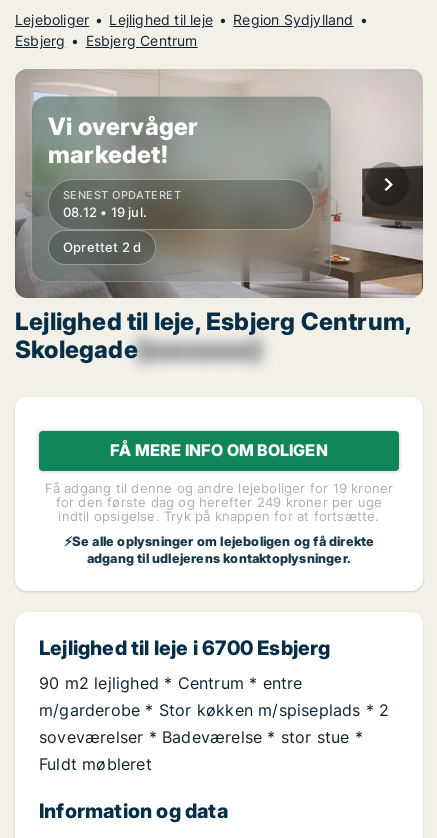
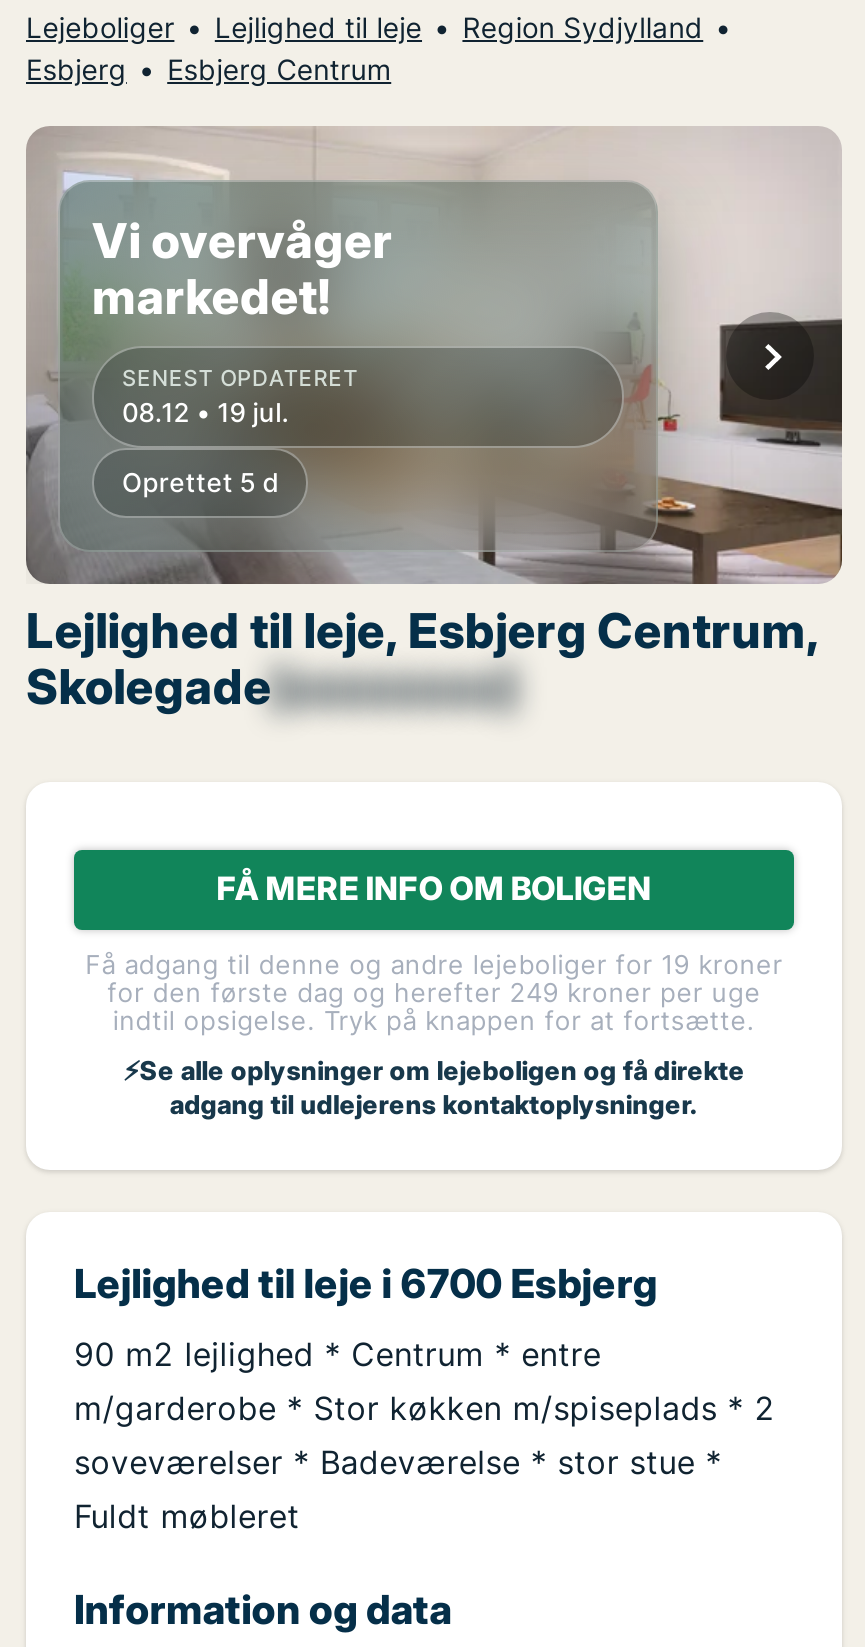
- Oprettet 2 d
+ Oprettet 5 d
